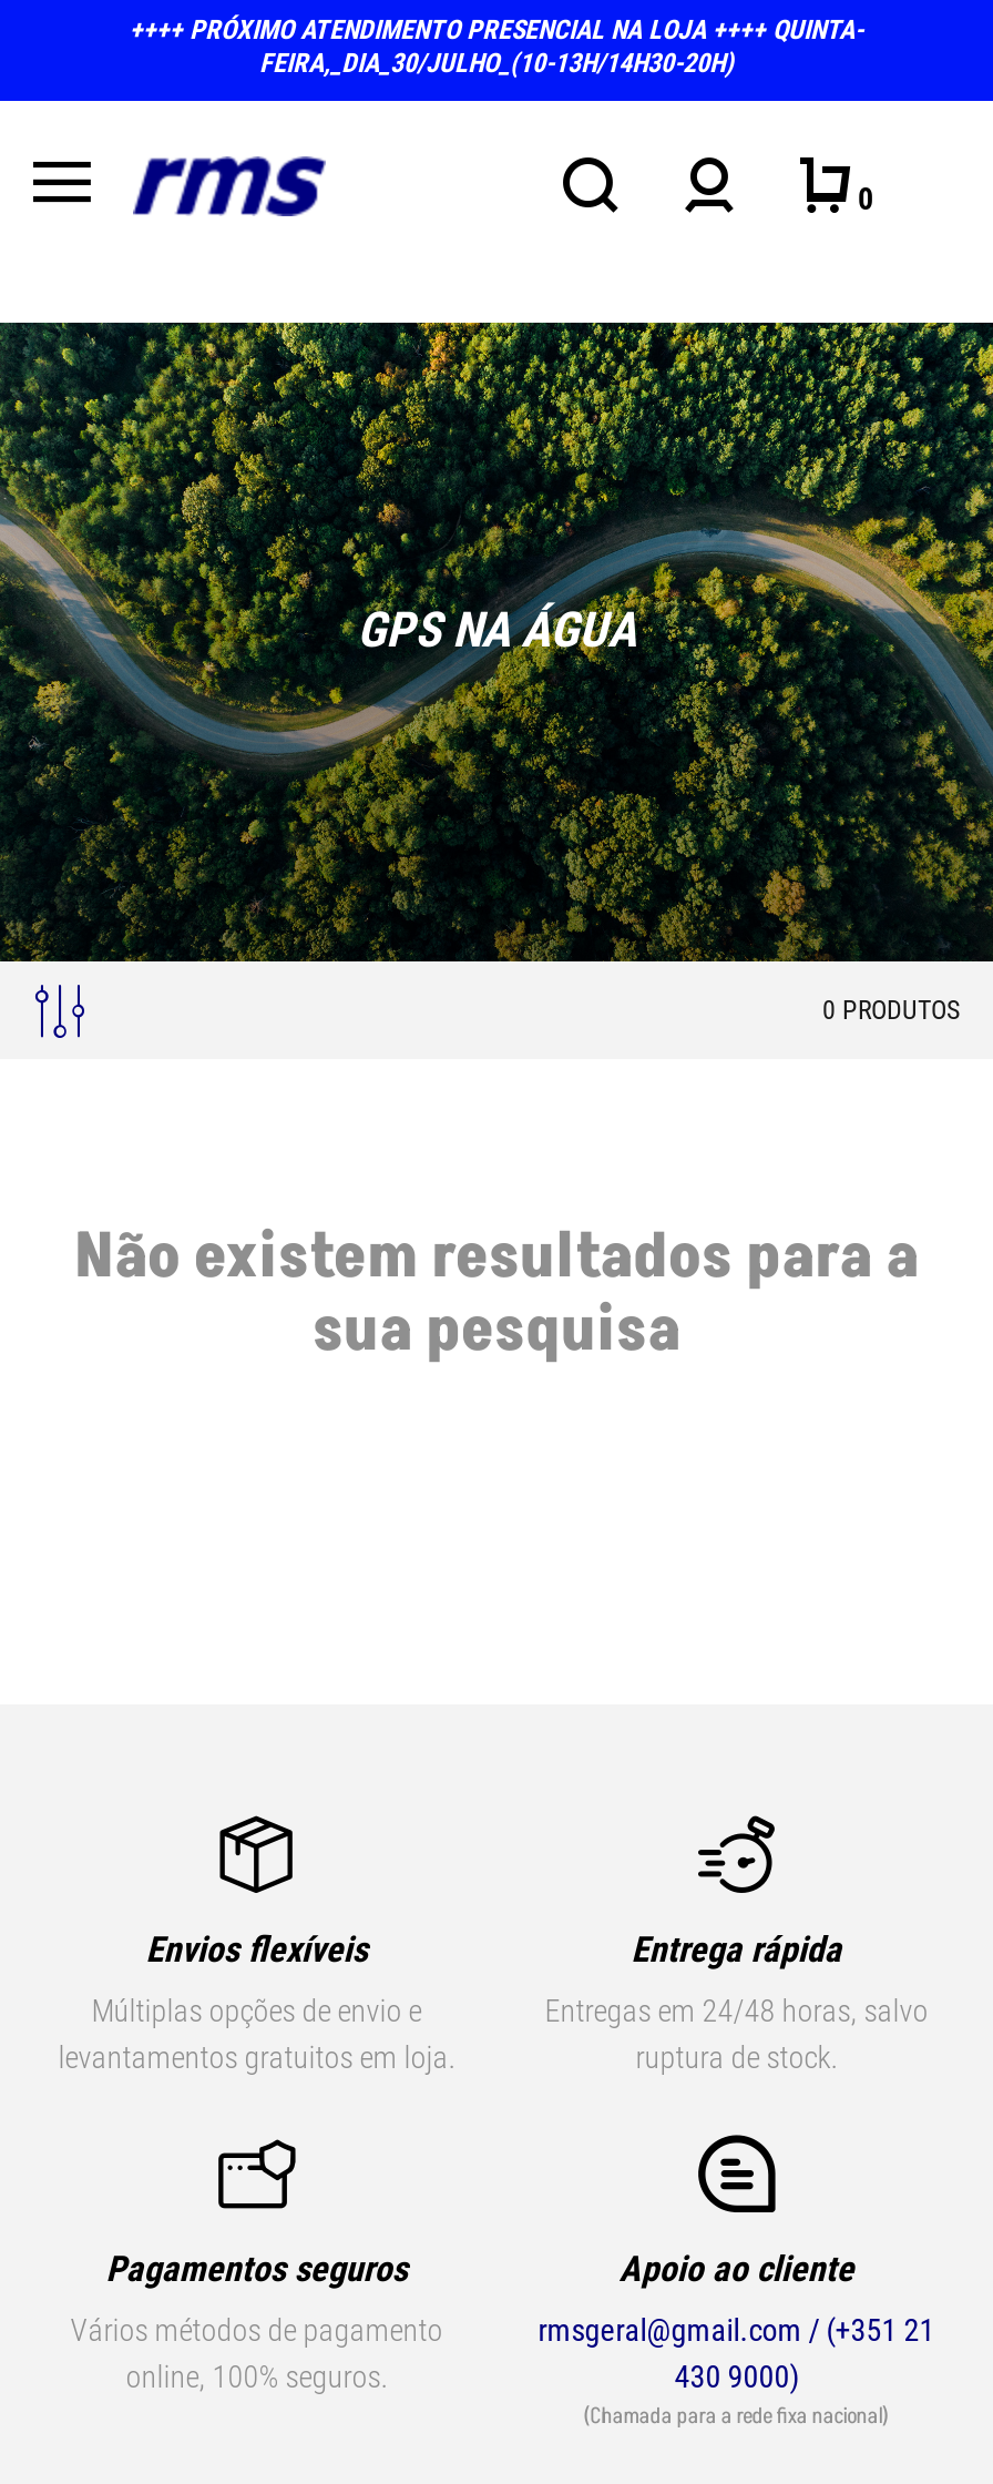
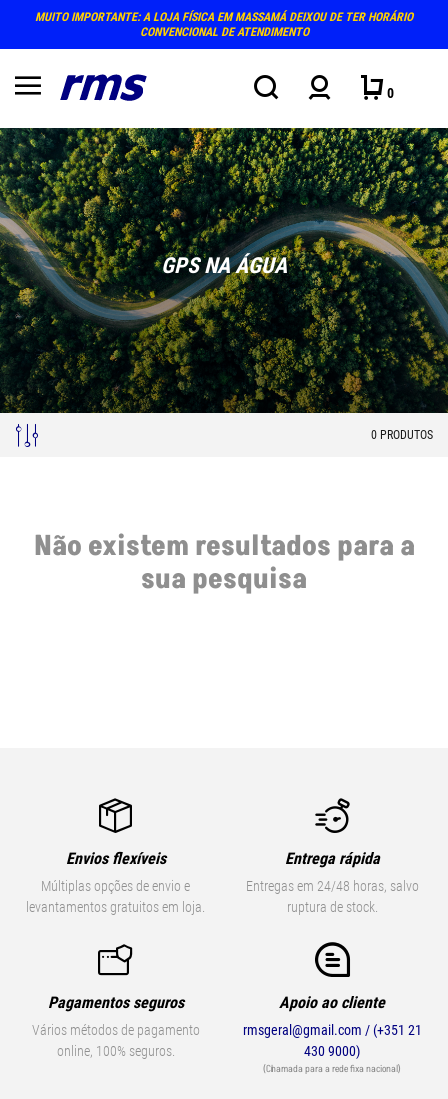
- ++++ PRÓXIMO ATENDIMENTO PRESENCIAL NA LOJA ++++ QUINTA-
- FEIRA,_DIA_30/JULHO_(10-13H/14H30-20H)
+ MUITO IMPORTANTE: A LOJA FÍSICA EM MASSAMÁ DEIXOU DE TER HORÁRIO
+ CONVENCIONAL DE ATENDIMENTO
